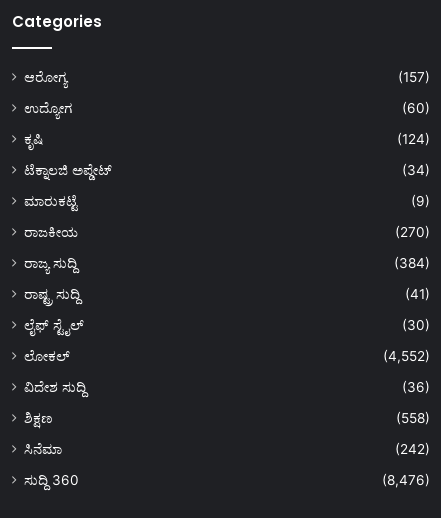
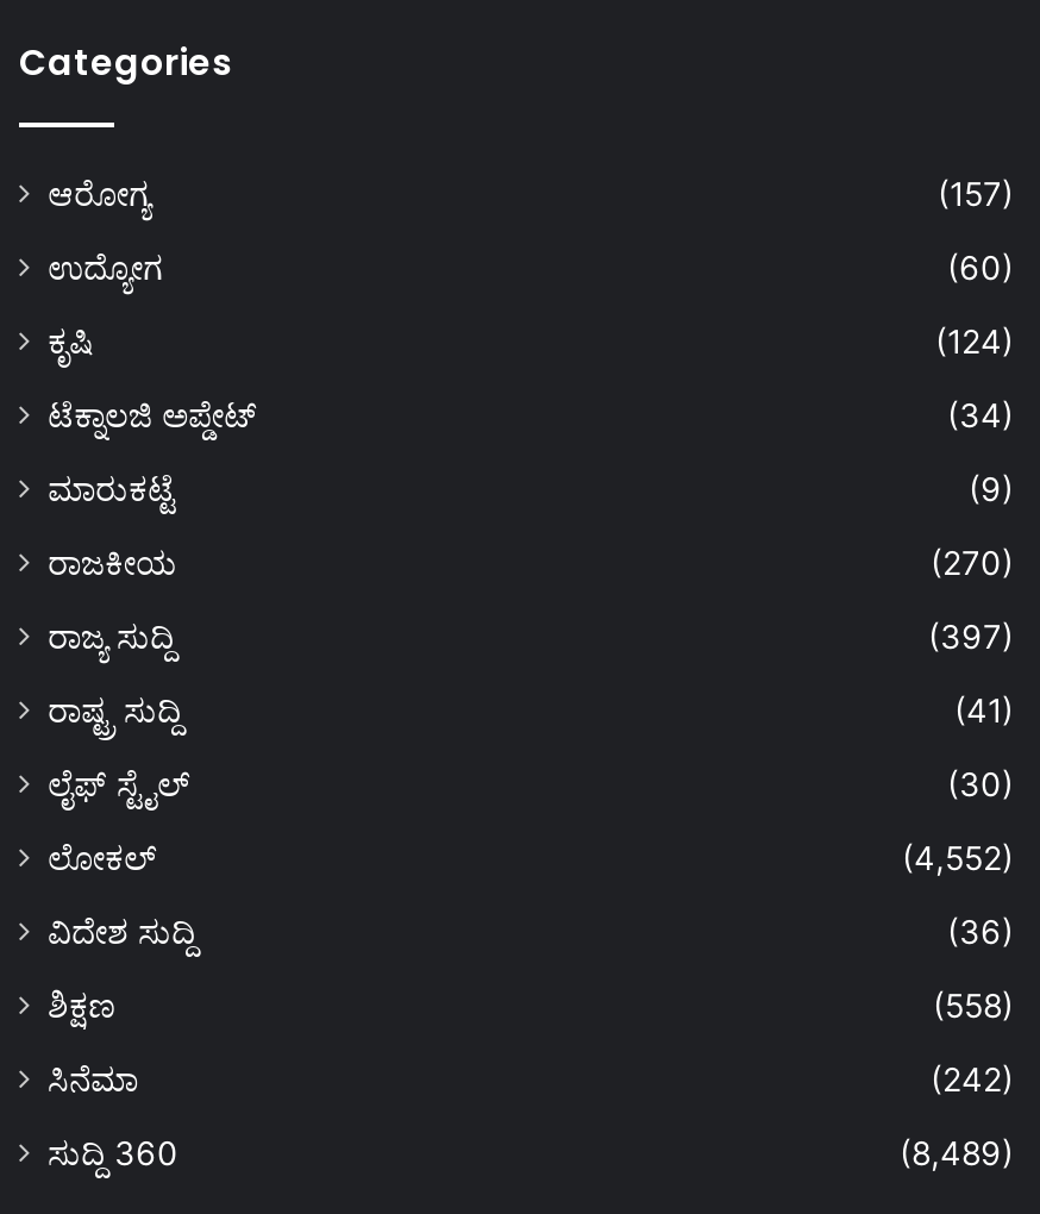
- (384)
+ (397)

- (8,476)
+ (8,489)
